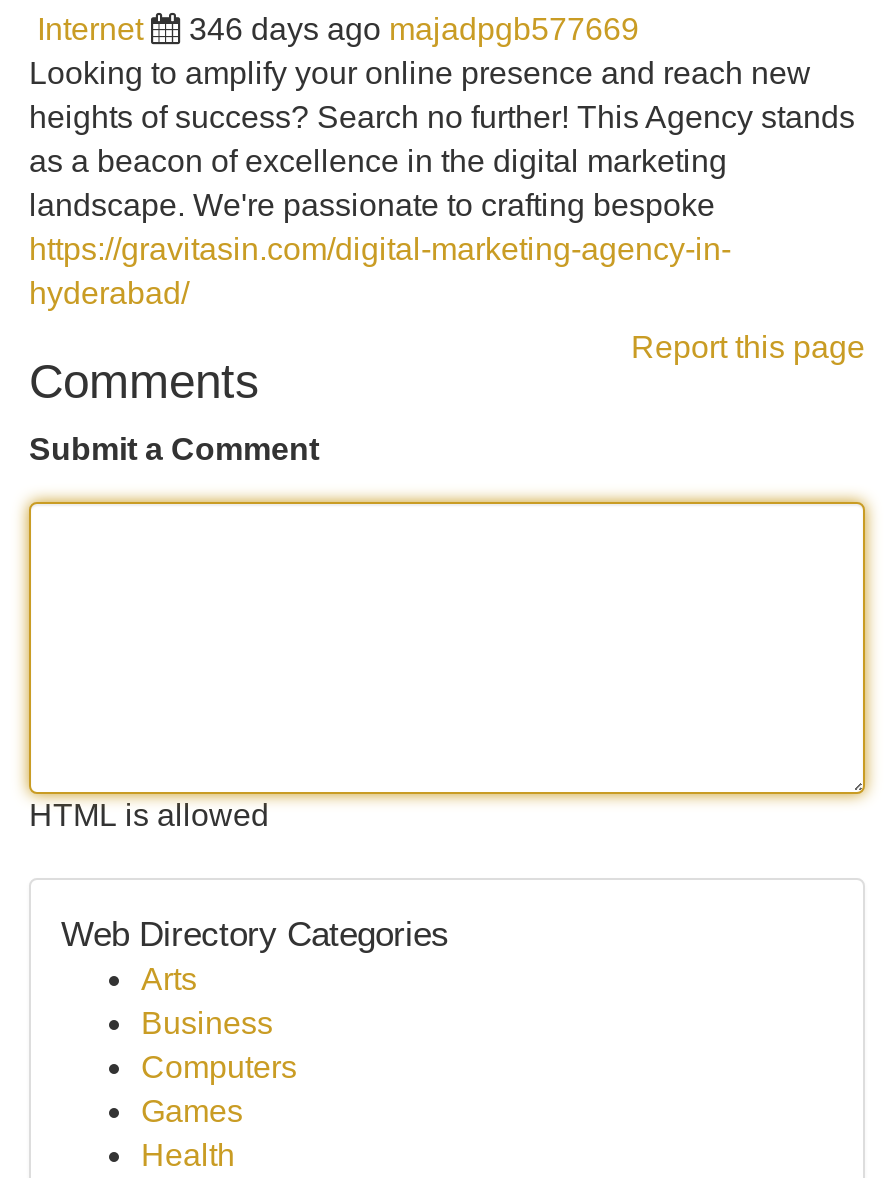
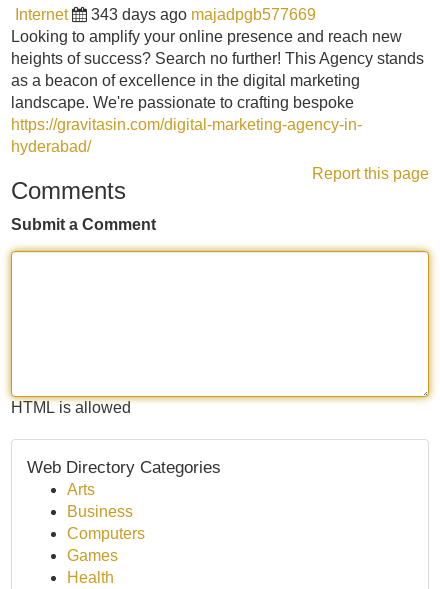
- 346 days ago majadpgb577669
+ 343 days ago majadpgb577669
